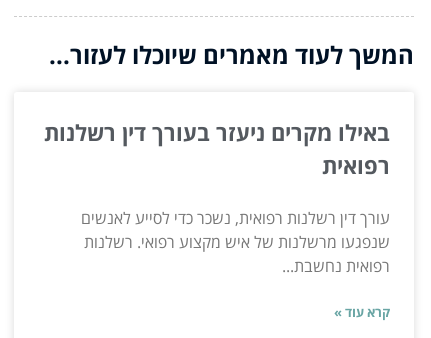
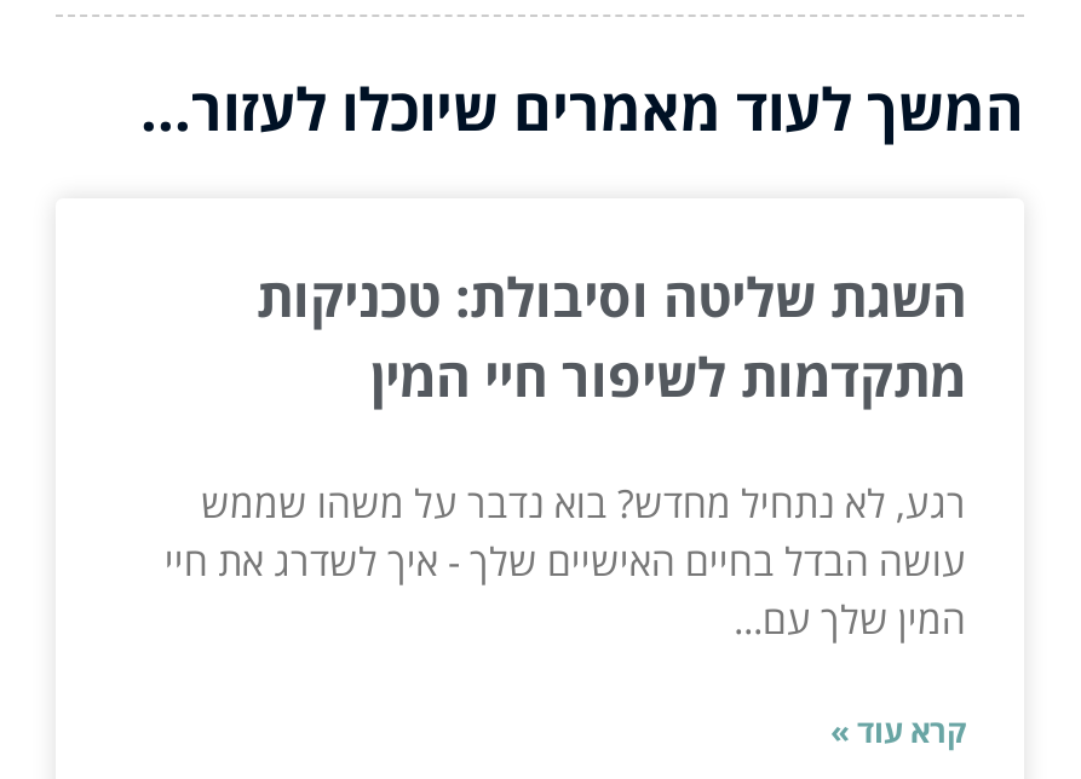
- באילו מקרים ניעזר בעורך דין רשלנות
- רפואית
+ השגת שליטה וסיבולת: טכניקות
+ מתקדמות לשיפור חיי המין

- עורך דין רשלנות רפואית, נשכר כדי לסייע לאנשים
- שנפגעו מרשלנות של איש מקצוע רפואי. רשלנות
- רפואית נחשבת...
+ רגע, לא נתחיל מחדש? בוא נדבר על משהו שממש
+ עושה הבדל בחיים האישיים שלך - איך לשדרג את חיי
+ המין שלך עם...
